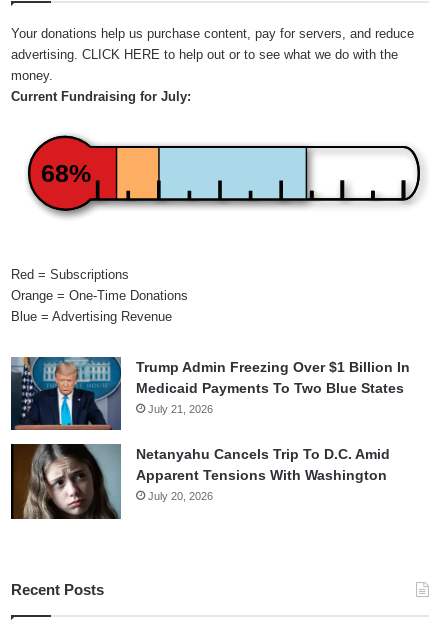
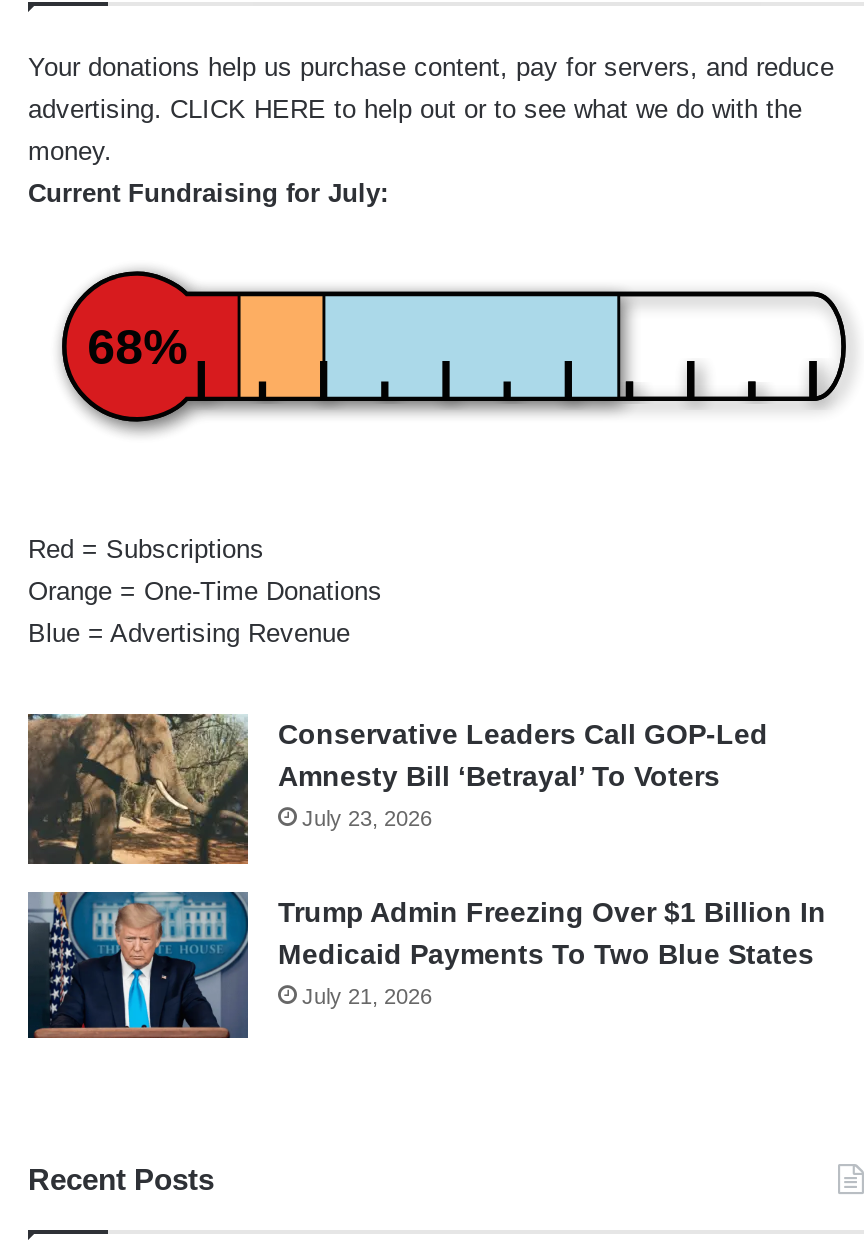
+ [image]
+ Conservative Leaders Call GOP-Led
+ Amnesty Bill ‘Betrayal’ To Voters
+ July 23, 2026

moved down: [image] | Trump Admin Freezing Over $1 Billion In | Medicaid Payments To Two Blue States | July 21, 2026

- [image]
- Netanyahu Cancels Trip To D.C. Amid
- Apparent Tensions With Washington
- July 20, 2026
